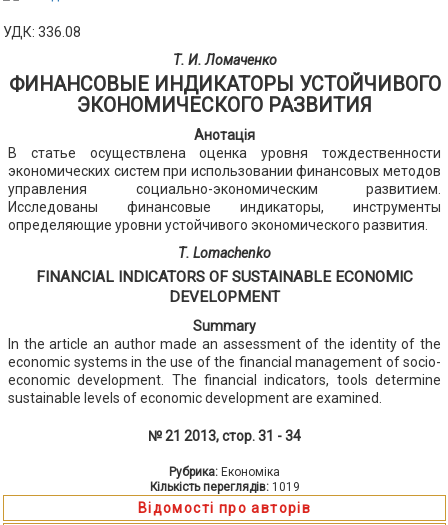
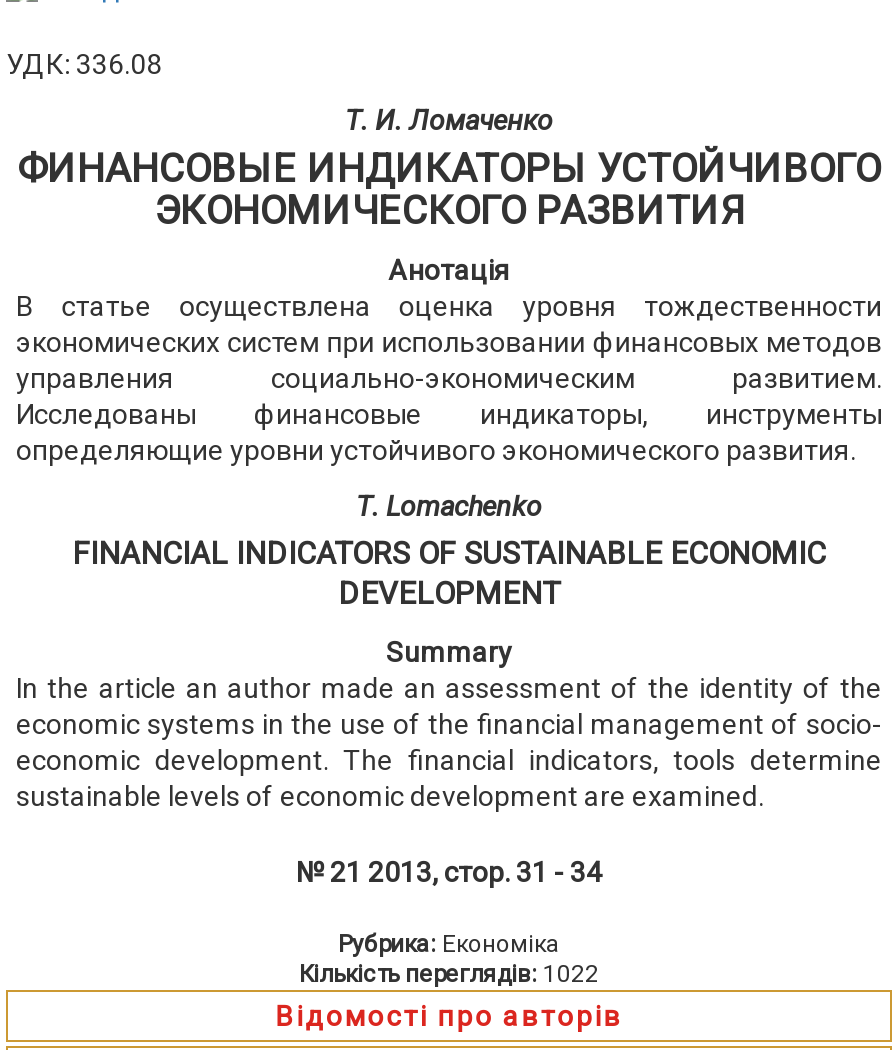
- Кількість переглядів: 1019
+ Кількість переглядів: 1022
